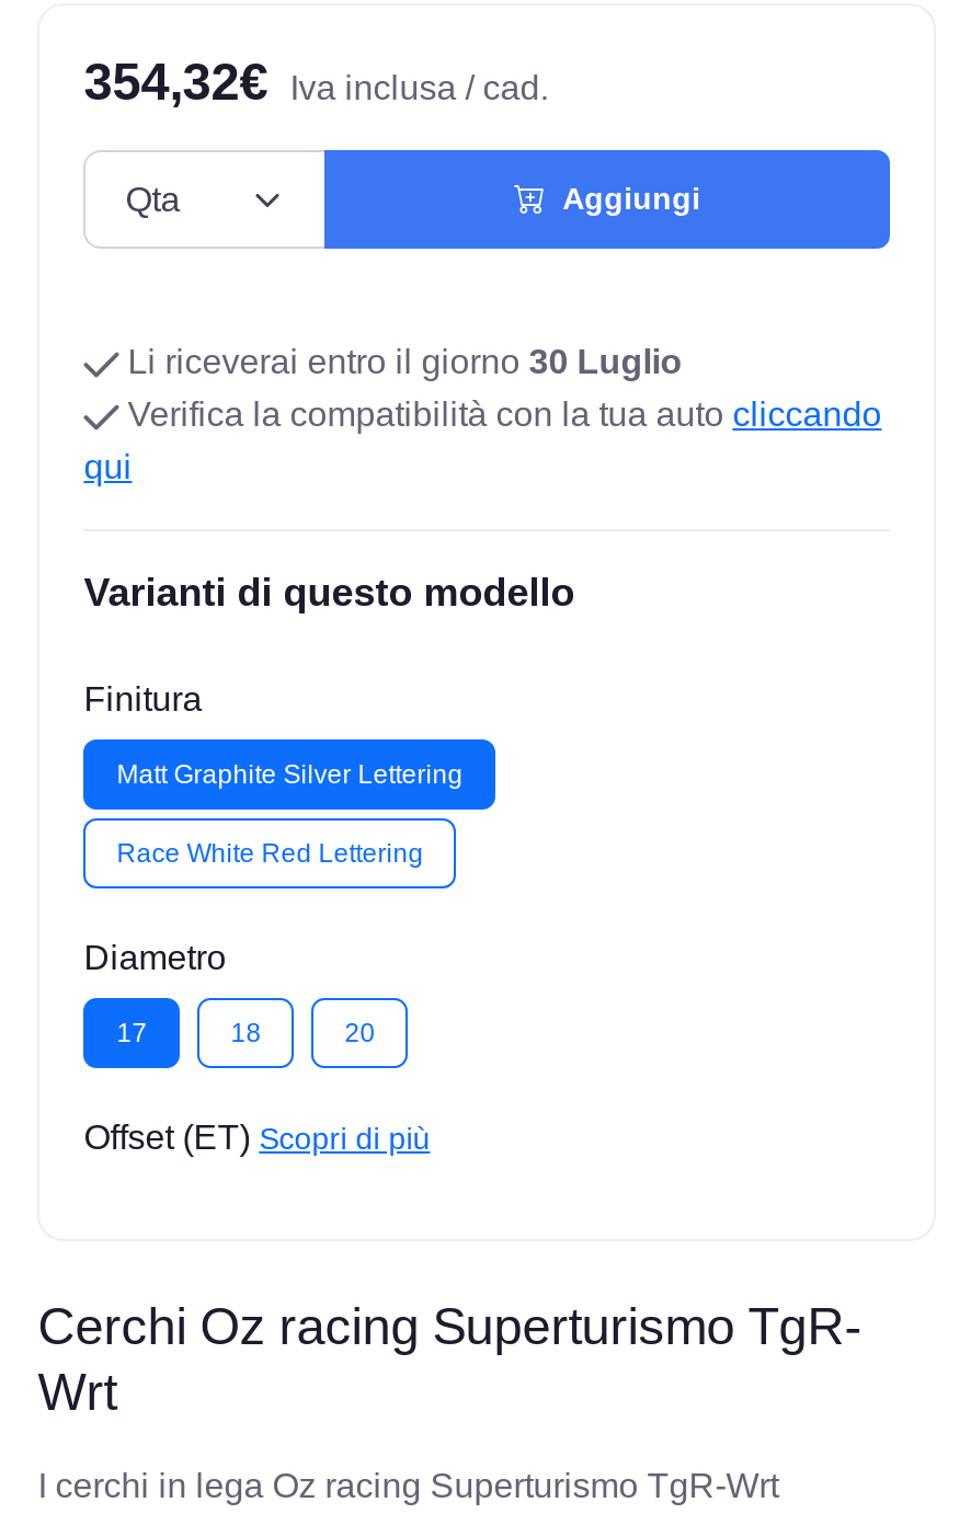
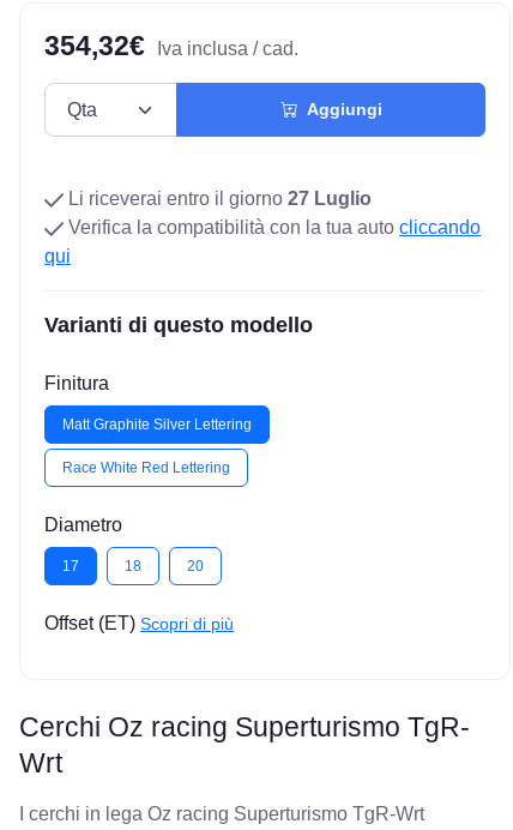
- Li riceverai entro il giorno 30 Luglio
+ Li riceverai entro il giorno 27 Luglio
